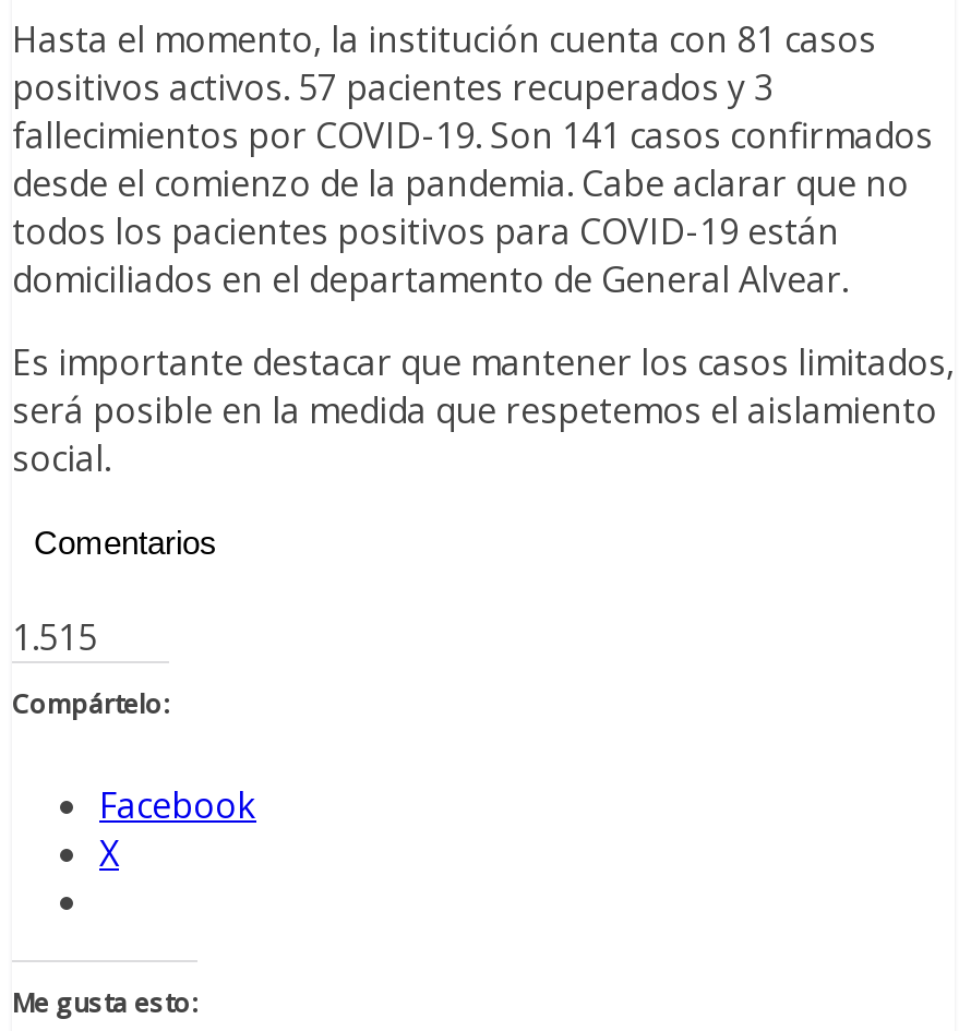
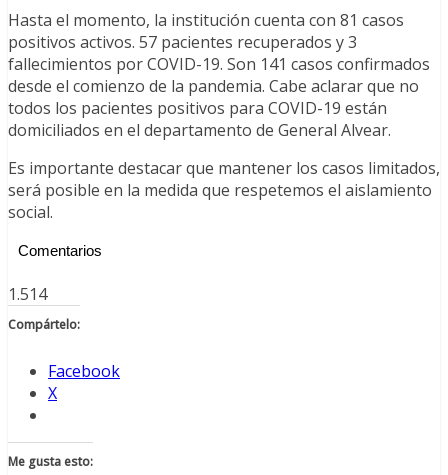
- 1.515
+ 1.514
